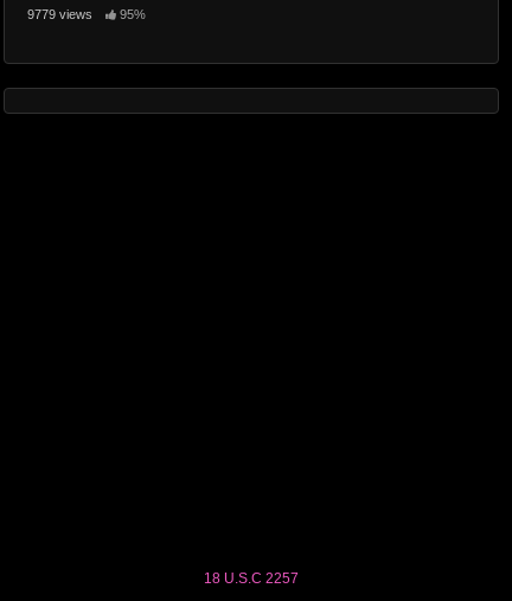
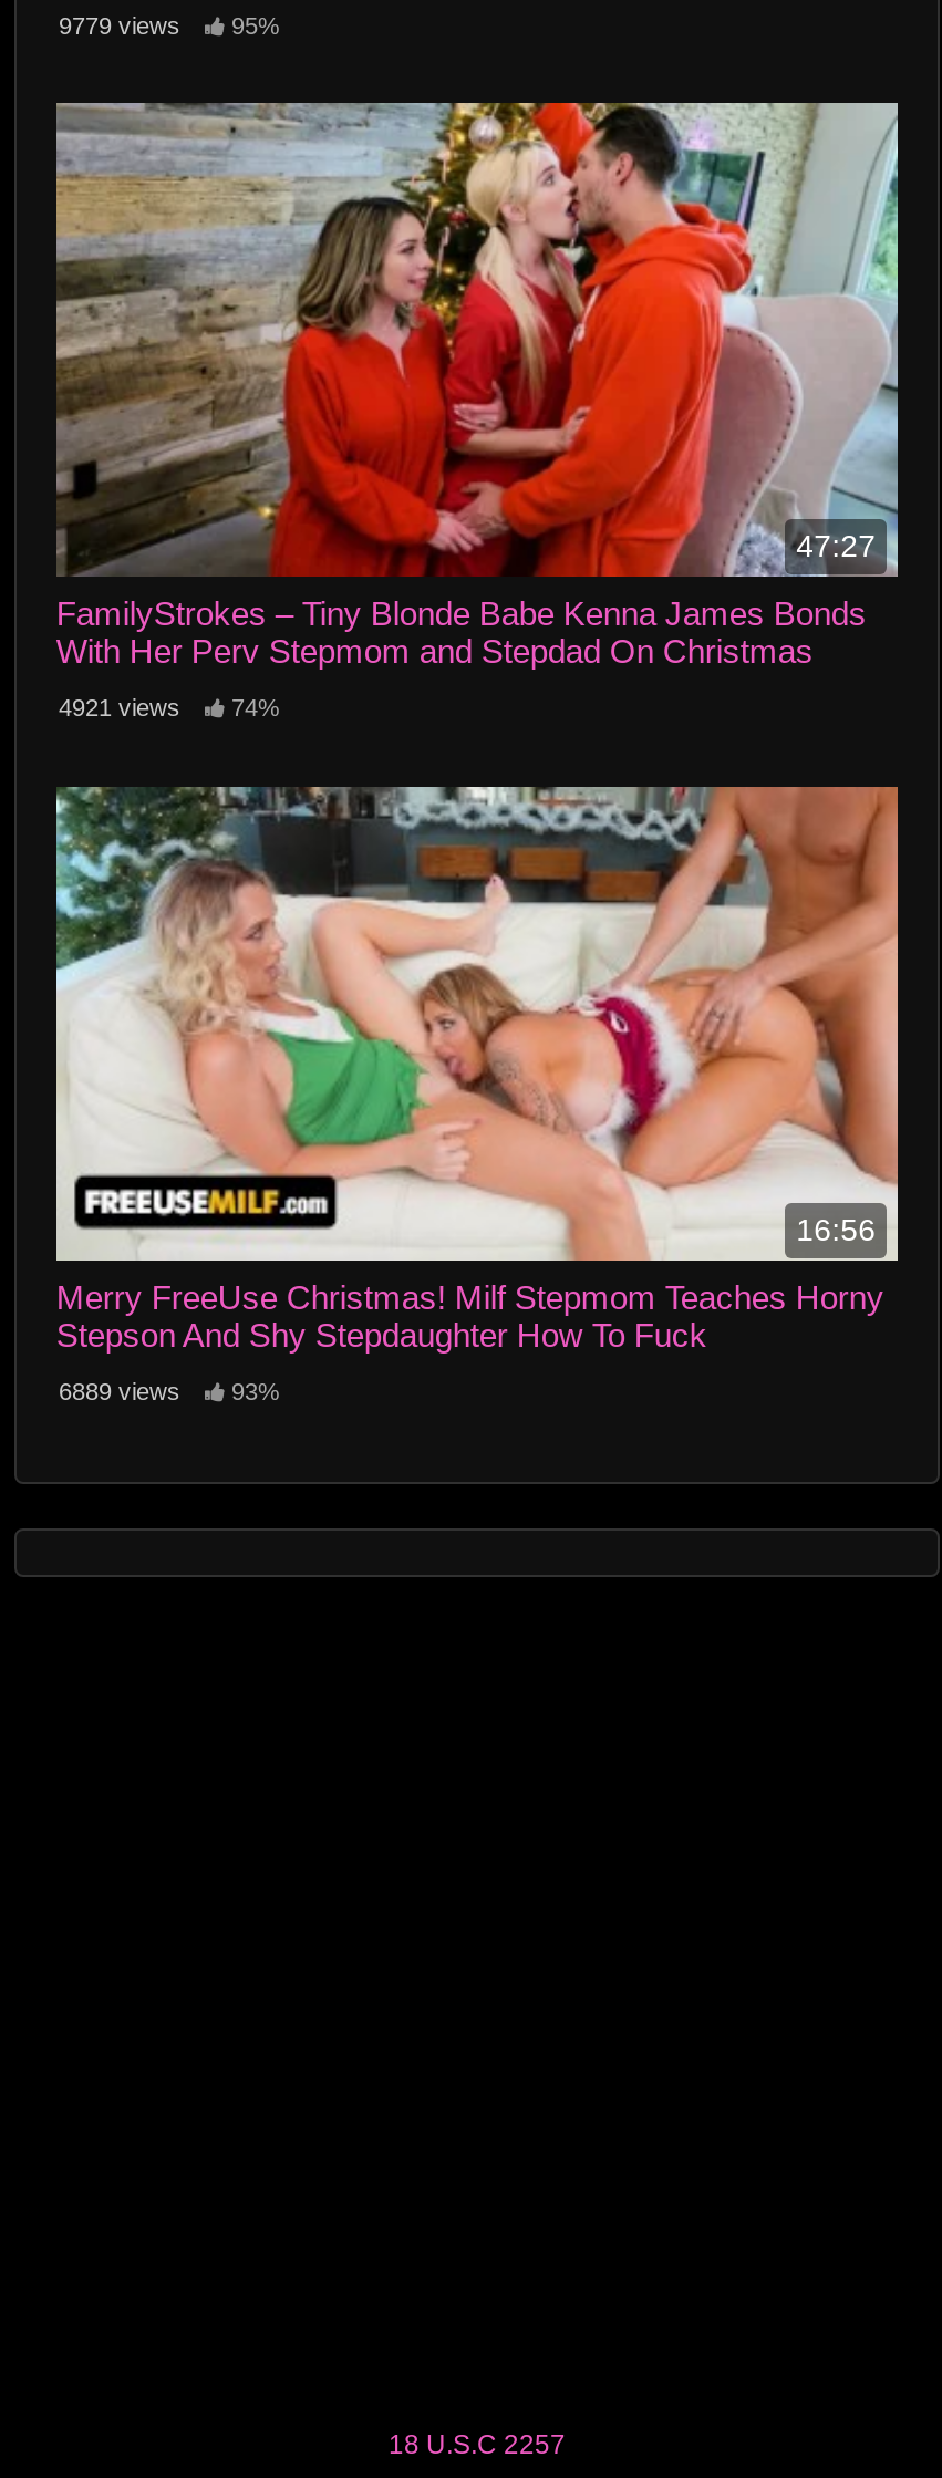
+ [image]
+ 47:27
+ FamilyStrokes – Tiny Blonde Babe Kenna James Bonds
+ With Her Perv Stepmom and Stepdad On Christmas
+ 4921 views
+ 74%

+ [image]
+ 16:56
+ Merry FreeUse Christmas! Milf Stepmom Teaches Horny
+ Stepson And Shy Stepdaughter How To Fuck
+ 6889 views
+ 93%
